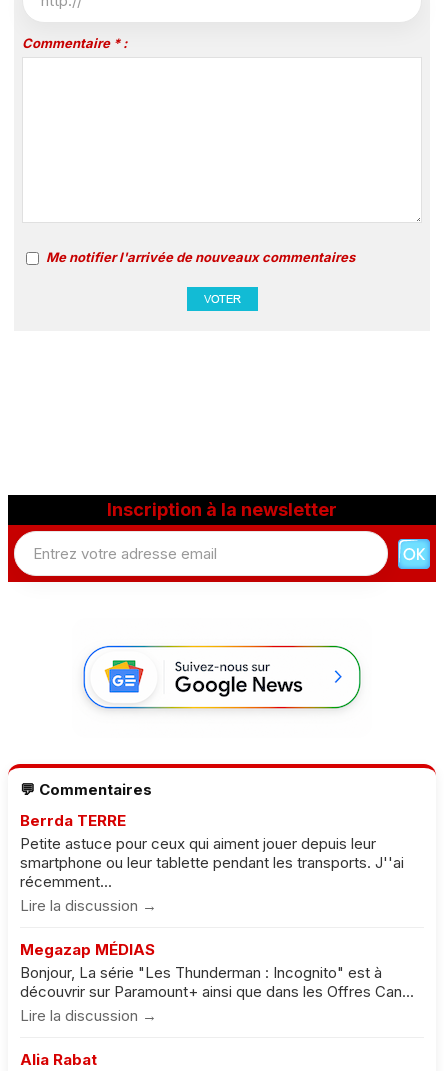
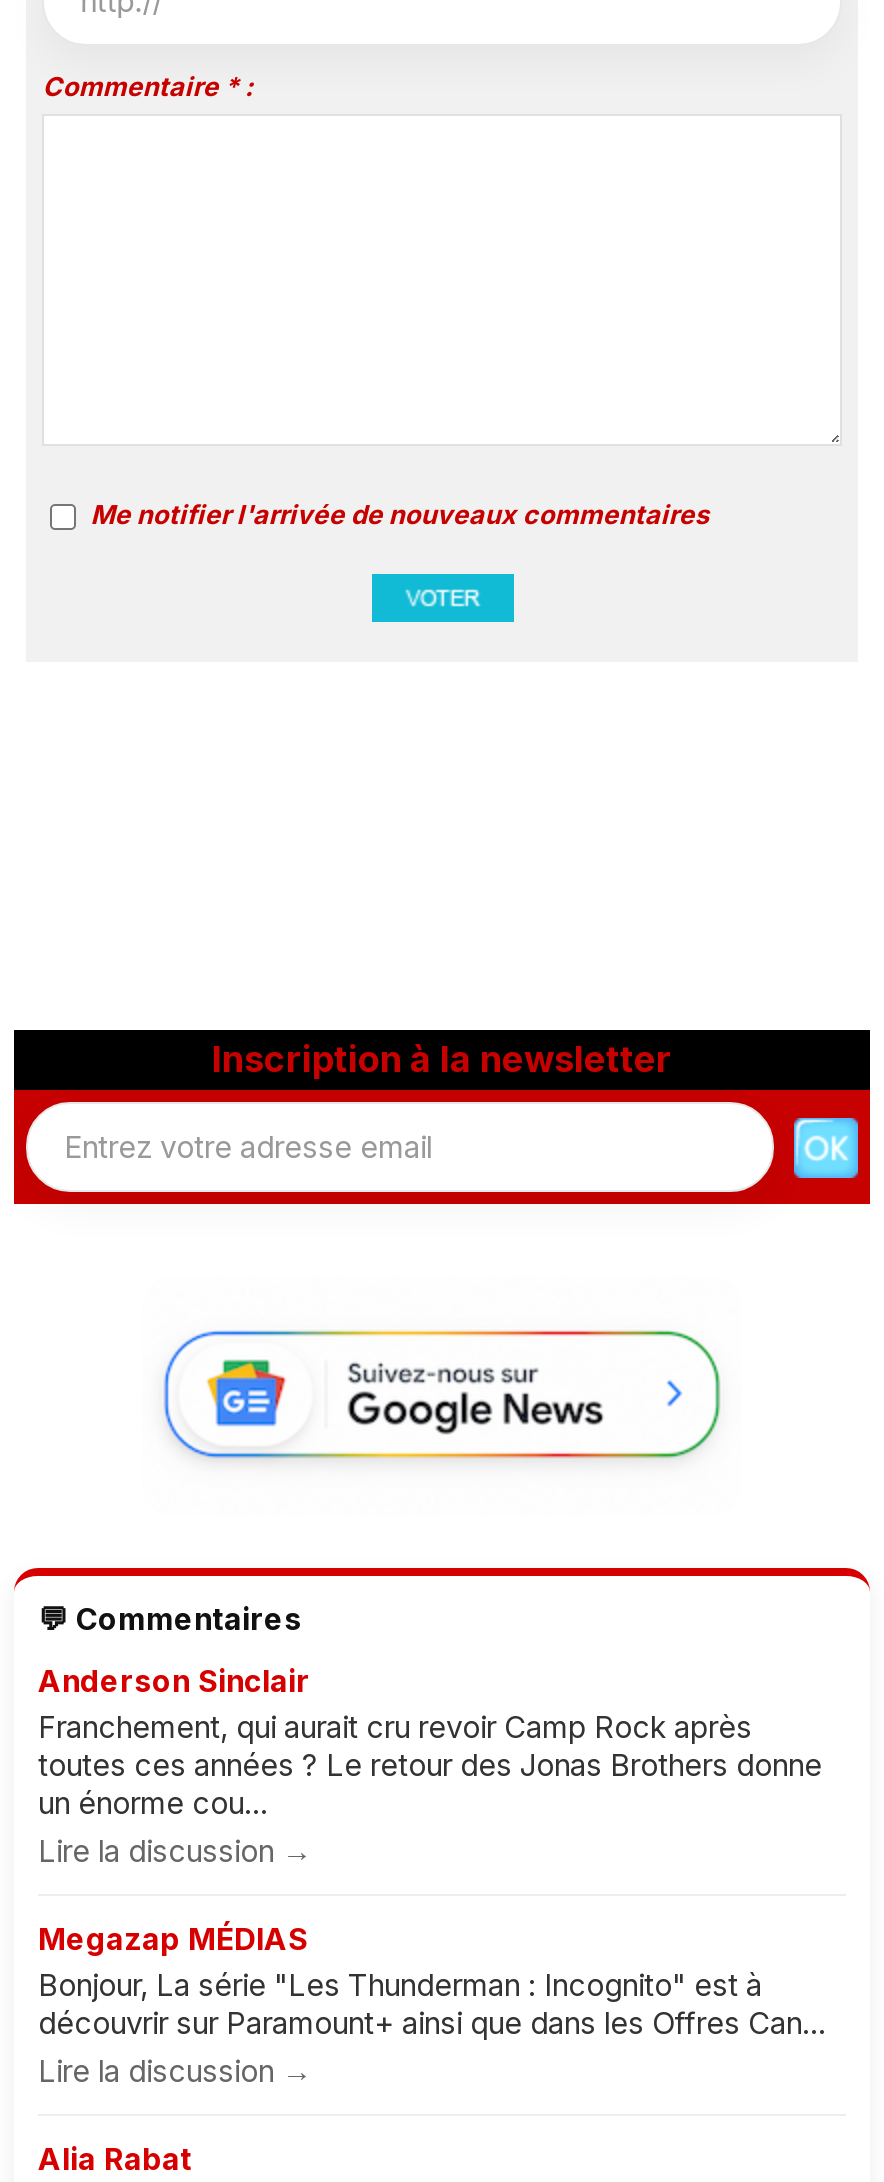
- Berrda TERRE
- Petite astuce pour ceux qui aiment jouer depuis leur
- smartphone ou leur tablette pendant les transports. J''ai
- récemment...
+ Anderson Sinclair
+ Franchement, qui aurait cru revoir Camp Rock après
+ toutes ces années ? Le retour des Jonas Brothers donne
+ un énorme cou...
